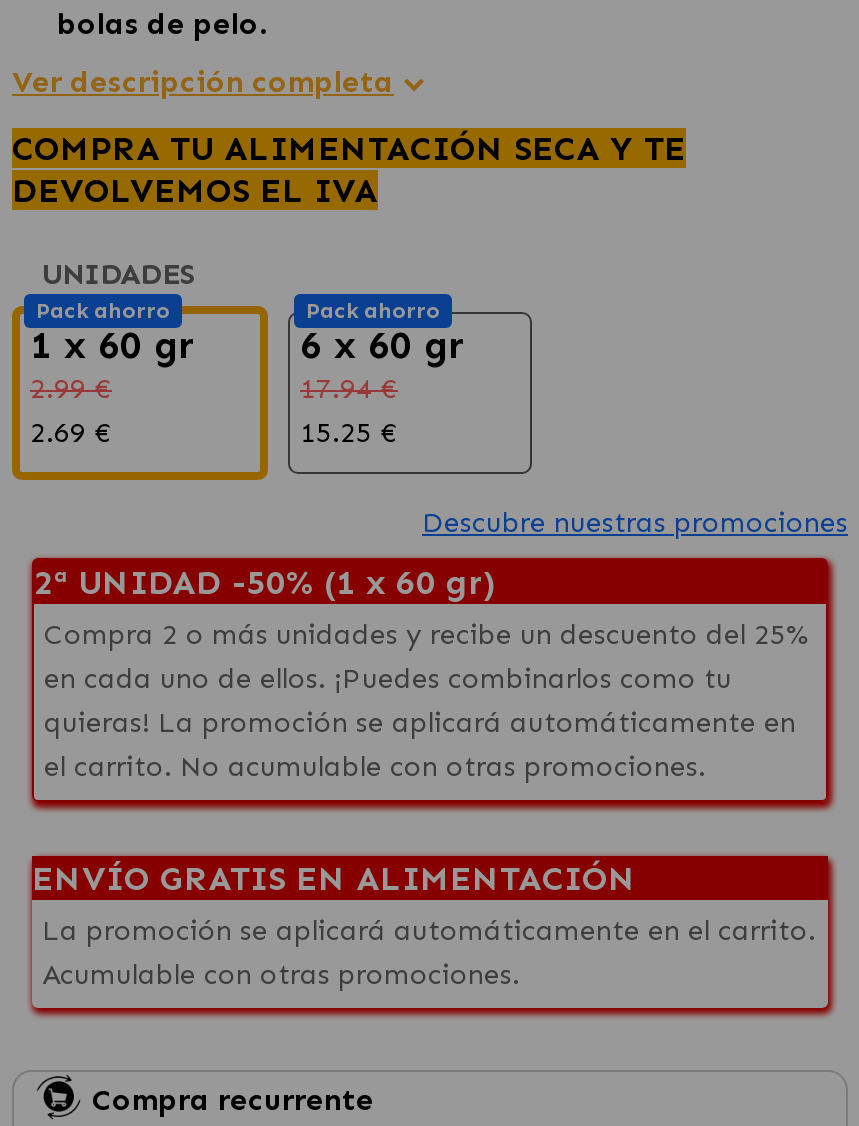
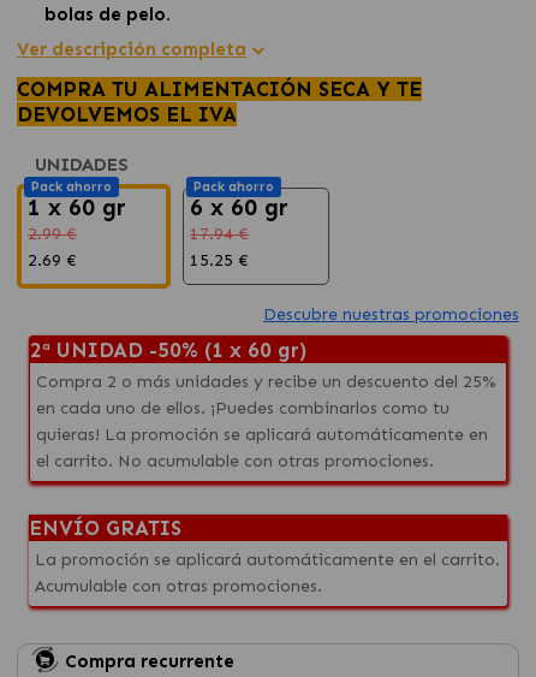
- ENVÍO GRATIS EN ALIMENTACIÓN
+ ENVÍO GRATIS
